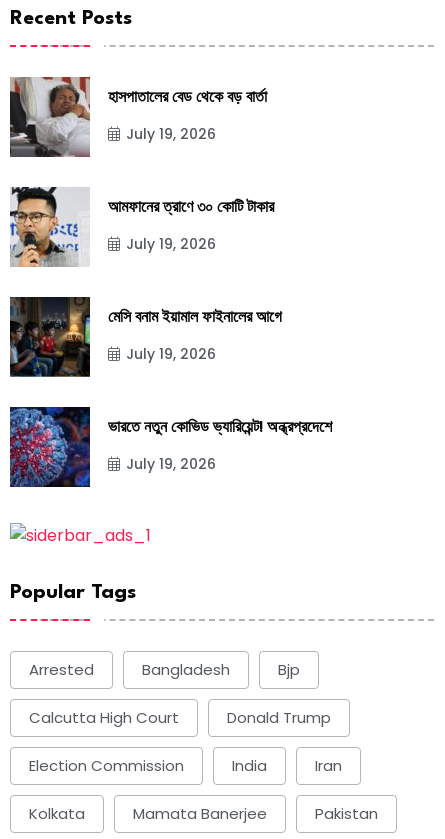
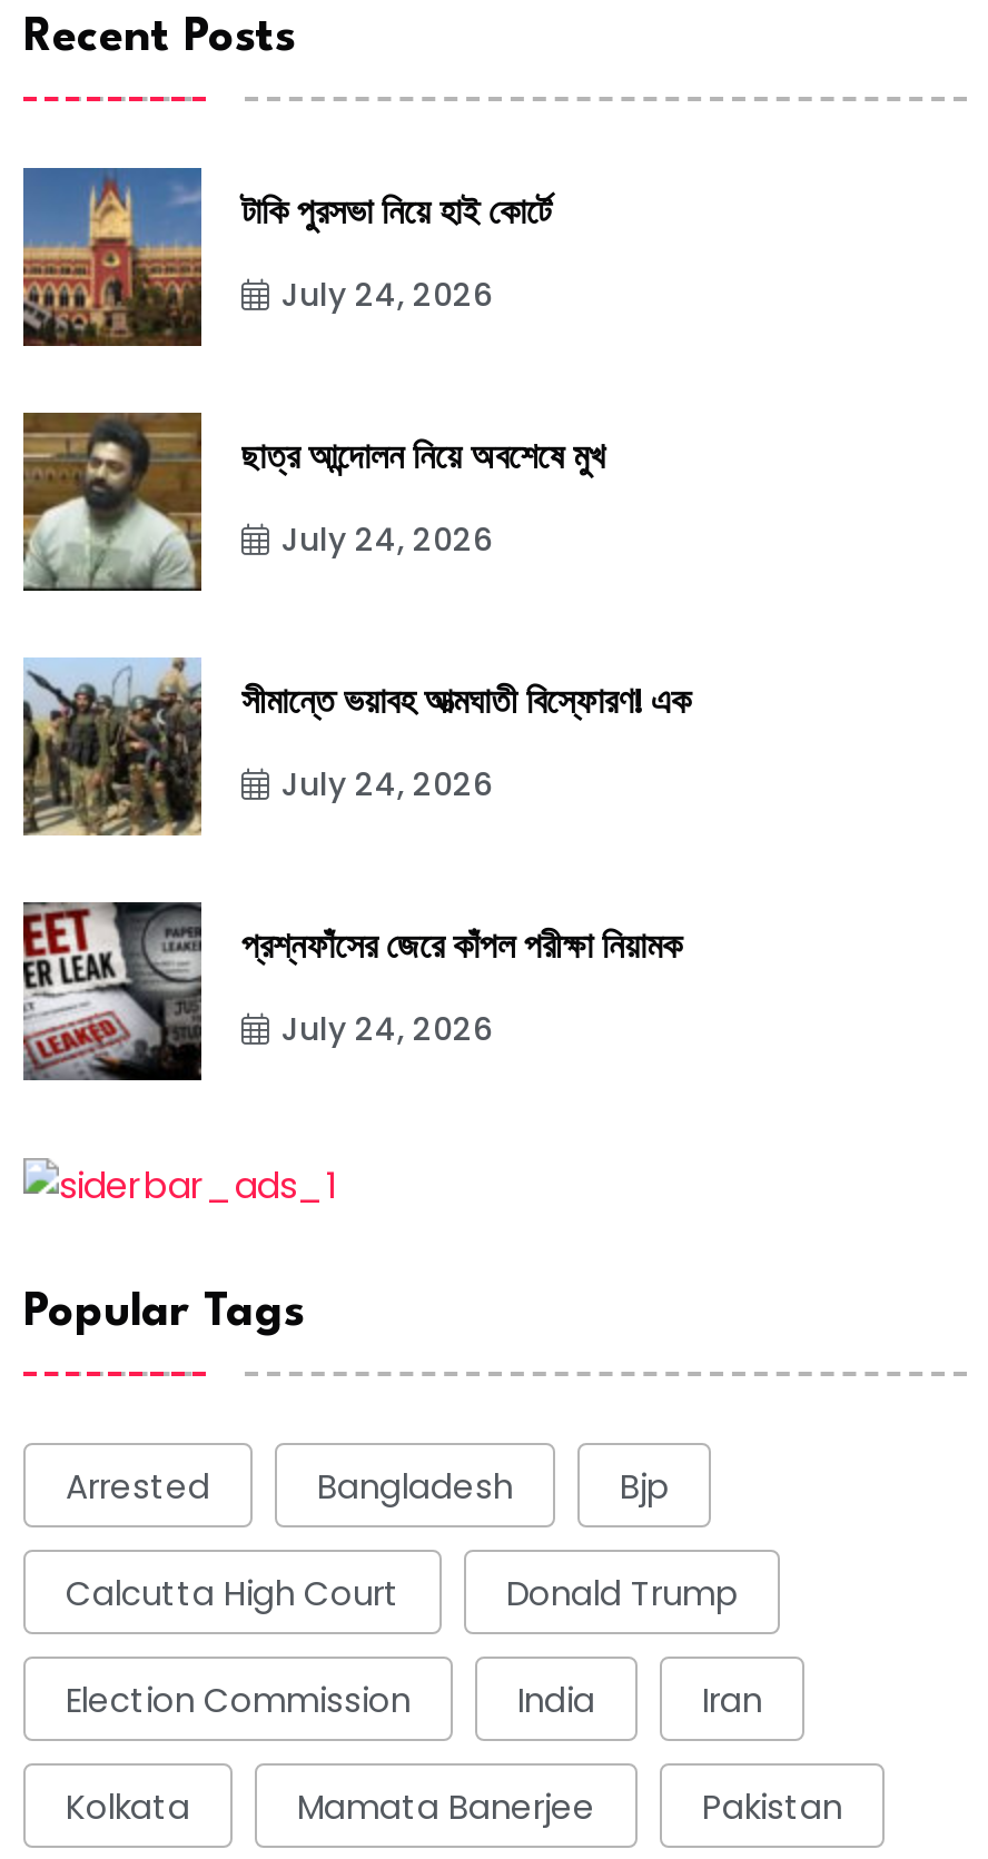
- [image]
- হাসপাতালের বেড থেকে বড় বার্তা
+ [image]
+ টাকি পুরসভা নিয়ে হাই কোর্টে

- July 19, 2026
+ July 24, 2026

- [image]
- আমফানের ত্রাণে ৩০ কোটি টাকার
+ [image]
+ ছাত্র আন্দোলন নিয়ে অবশেষে মুখ

- July 19, 2026
+ July 24, 2026

- [image]
- মেসি বনাম ইয়ামাল ফাইনালের আগে
+ [image]
+ সীমান্তে ভয়াবহ আত্মঘাতী বিস্ফোরণ! এক

- July 19, 2026
+ July 24, 2026

- [image]
- ভারতে নতুন কোভিড ভ্যারিয়েন্ট! অন্ধ্রপ্রদেশে
+ [image]
+ প্রশ্নফাঁসের জেরে কাঁপল পরীক্ষা নিয়ামক

- July 19, 2026
+ July 24, 2026
